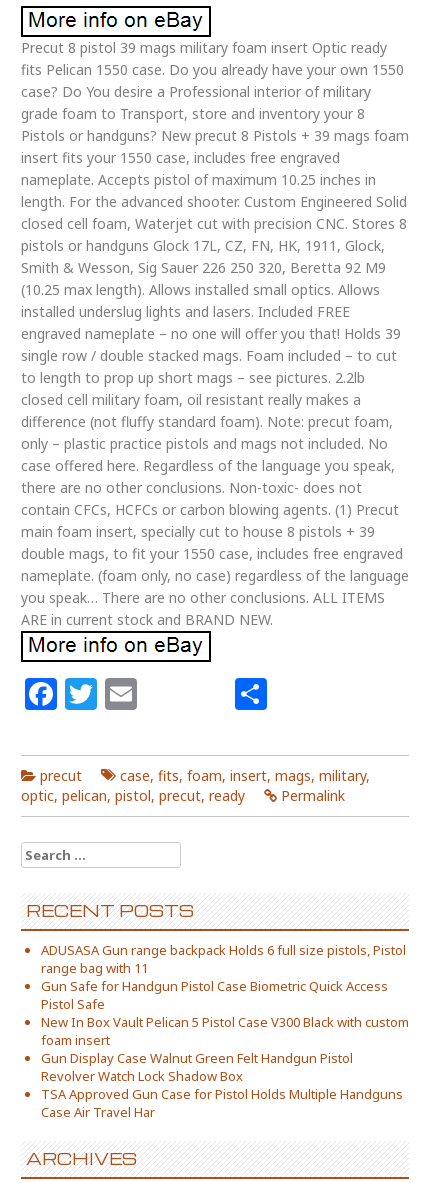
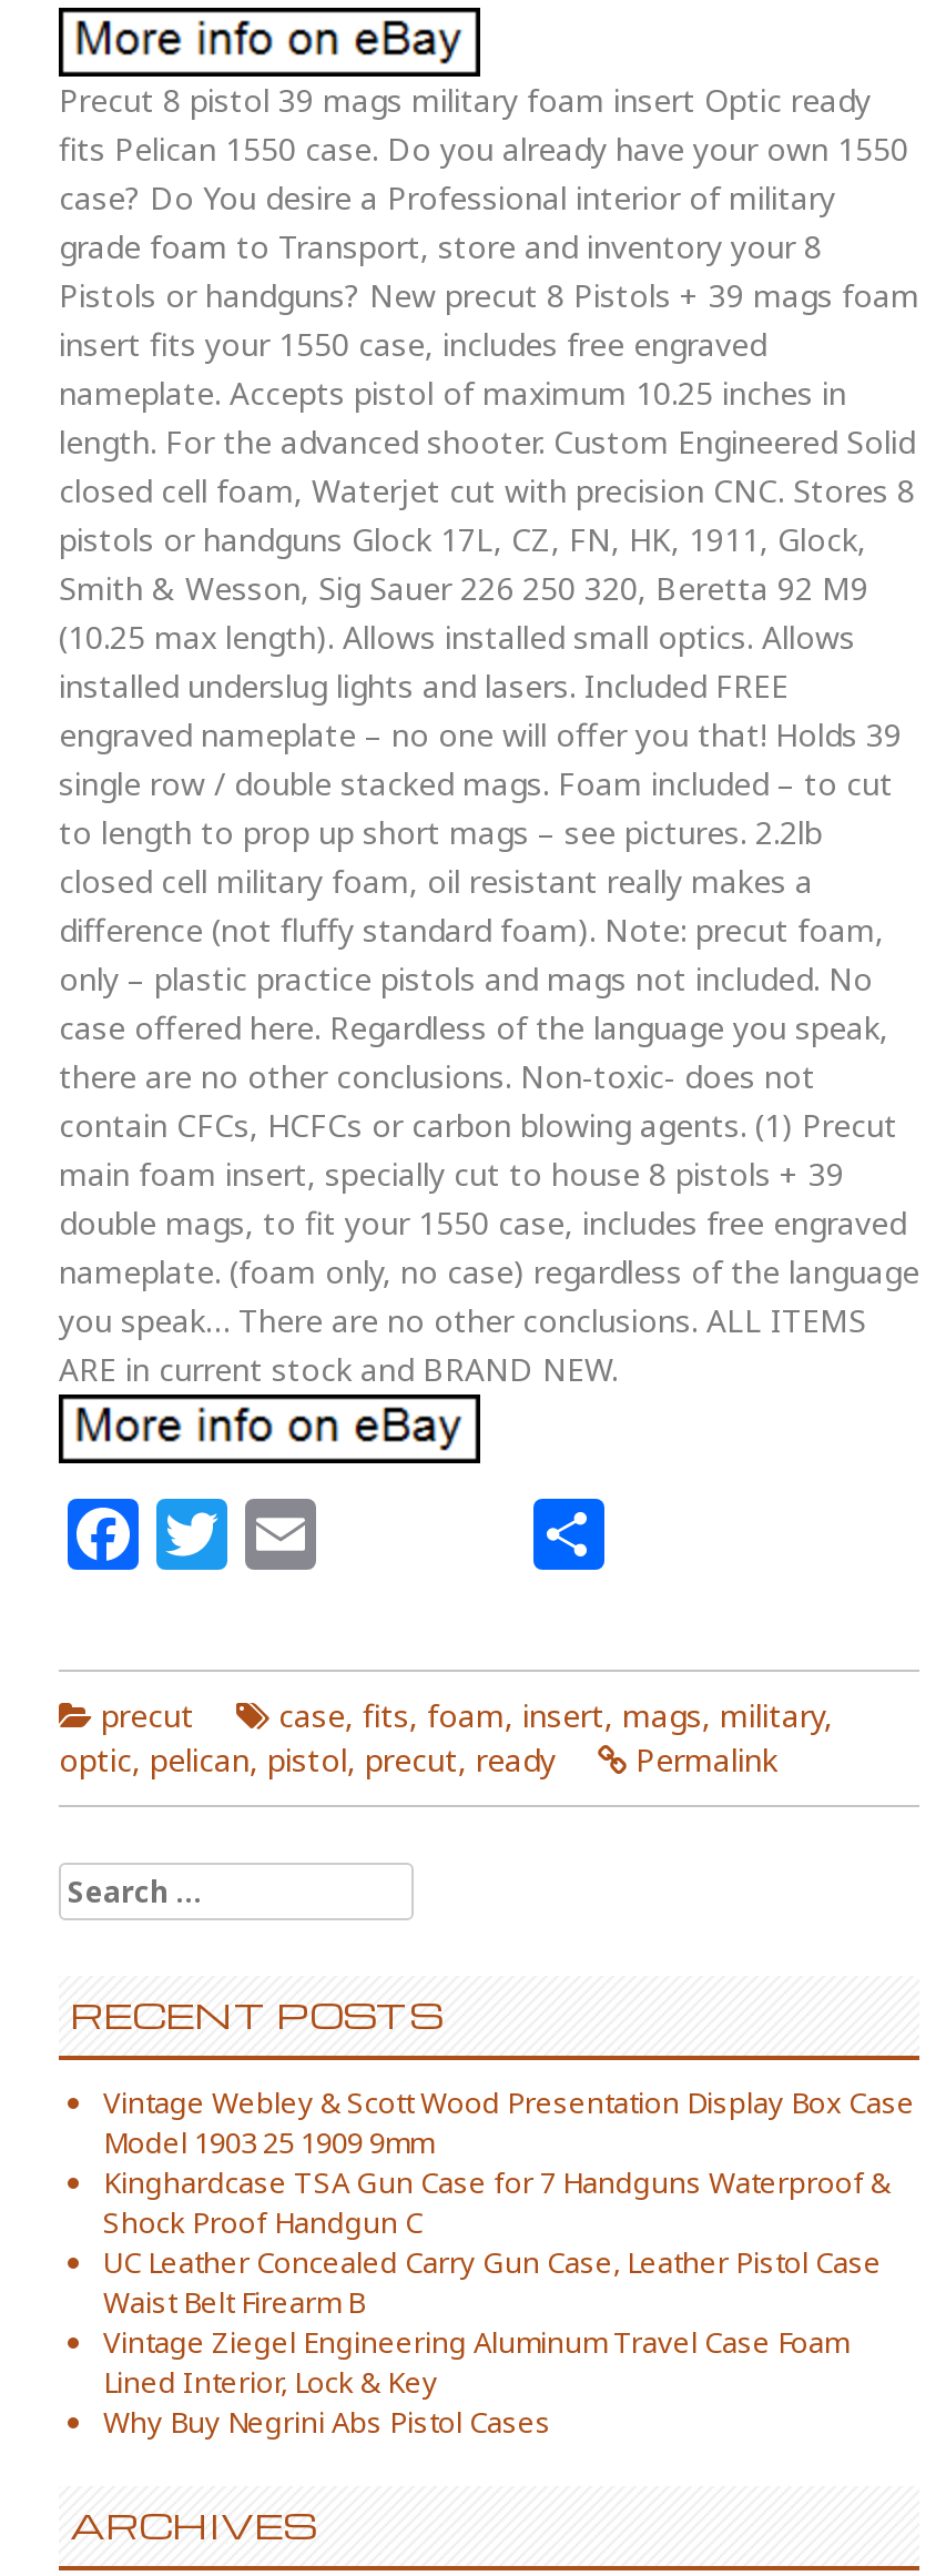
- ADUSASA Gun range backpack Holds 6 full size pistols, Pistol
- range bag with 11
- Gun Safe for Handgun Pistol Case Biometric Quick Access
- Pistol Safe
- New In Box Vault Pelican 5 Pistol Case V300 Black with custom
- foam insert
- Gun Display Case Walnut Green Felt Handgun Pistol
- Revolver Watch Lock Shadow Box
- TSA Approved Gun Case for Pistol Holds Multiple Handguns
- Case Air Travel Har
+ Vintage Webley & Scott Wood Presentation Display Box Case
+ Model 1903 25 1909 9mm
+ Kinghardcase TSA Gun Case for 7 Handguns Waterproof &
+ Shock Proof Handgun C
+ UC Leather Concealed Carry Gun Case, Leather Pistol Case
+ Waist Belt Firearm B
+ Vintage Ziegel Engineering Aluminum Travel Case Foam
+ Lined Interior, Lock & Key
+ Why Buy Negrini Abs Pistol Cases
